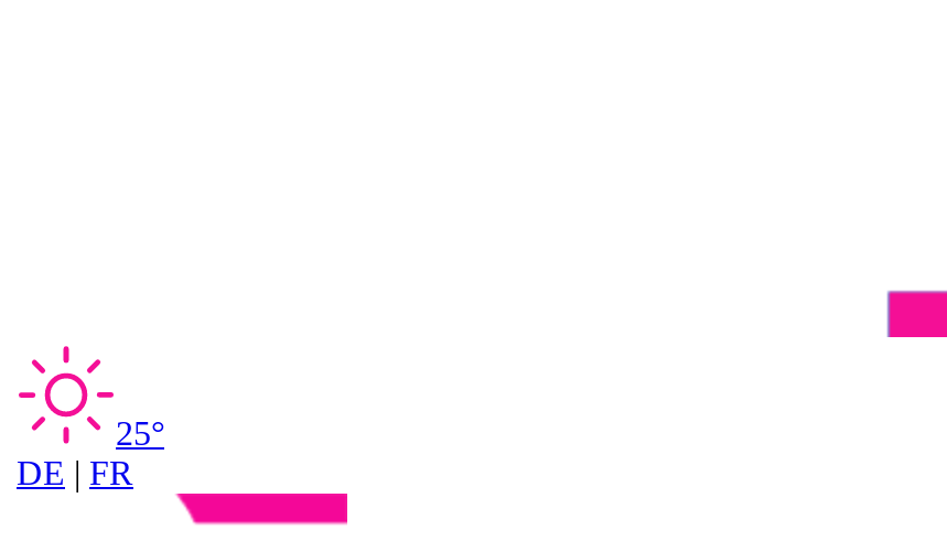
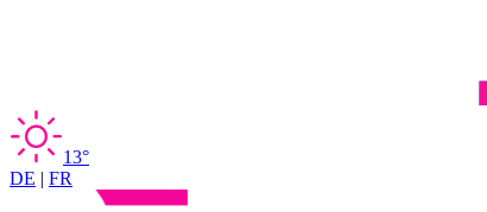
- 25°
+ 13°
